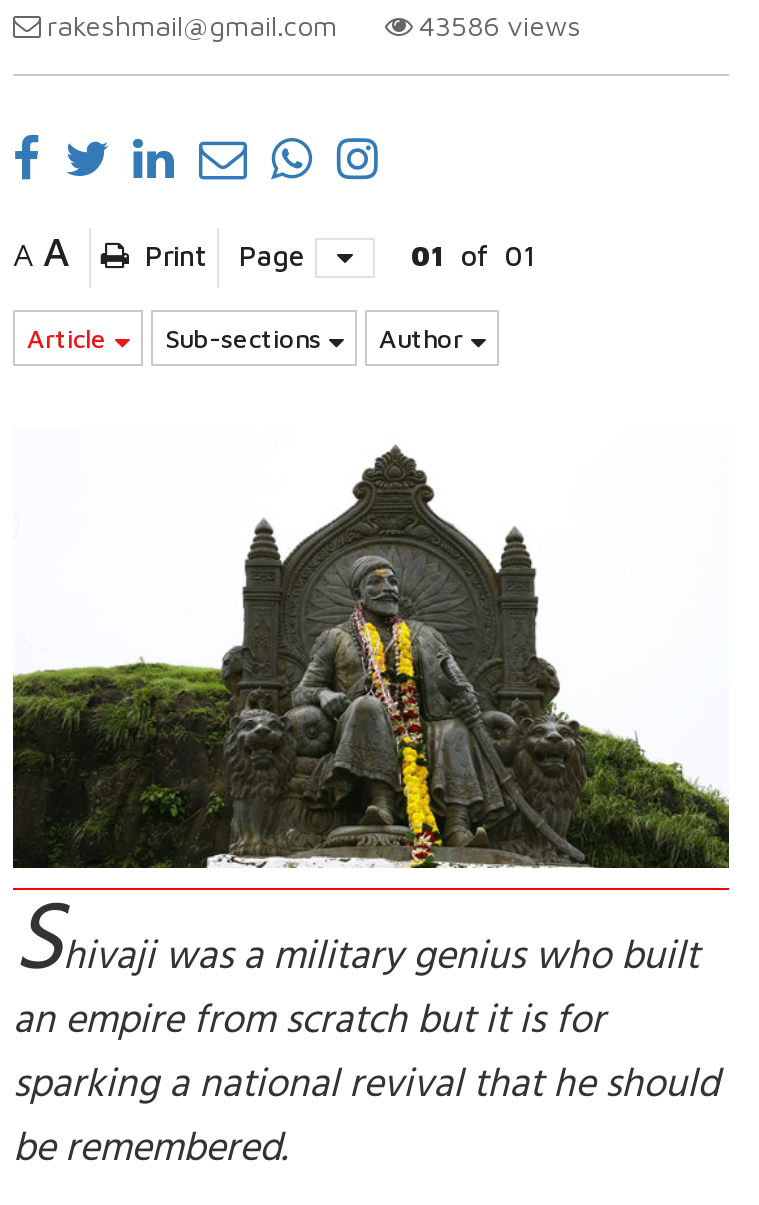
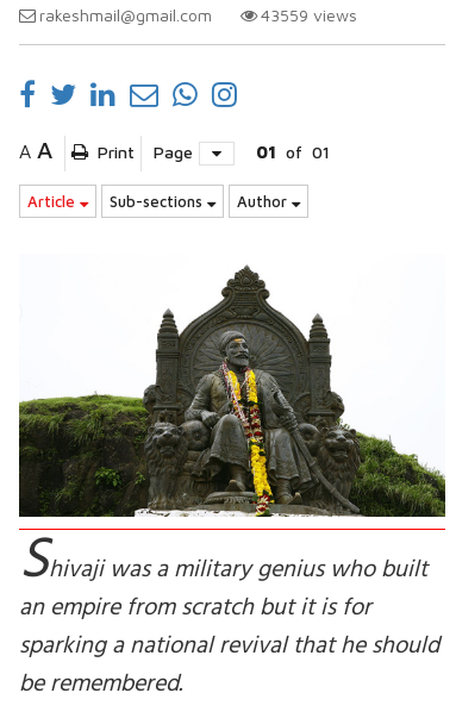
- 43586 views
+ 43559 views
